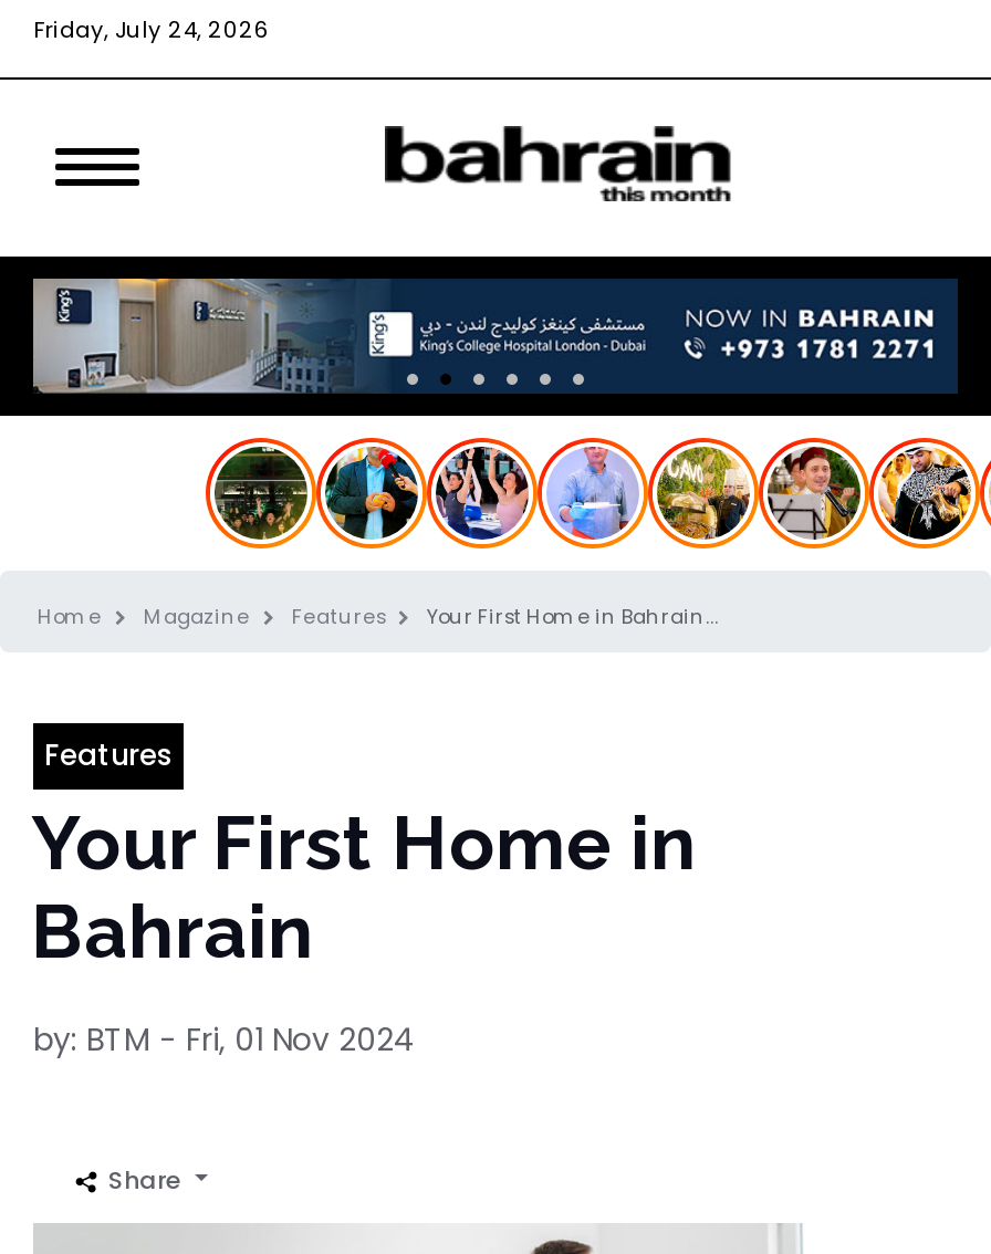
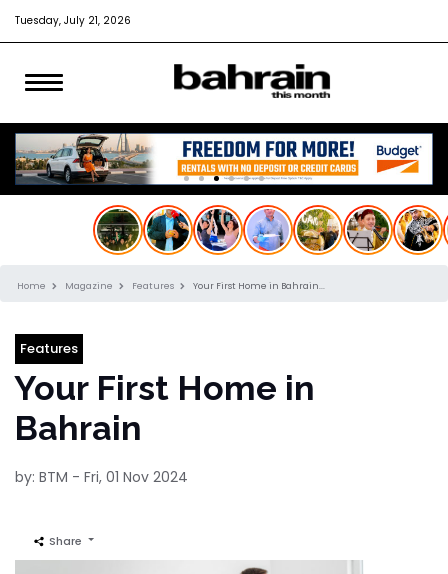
- Friday, July 24, 2026
+ Tuesday, July 21, 2026

- [image]
+ [image]
